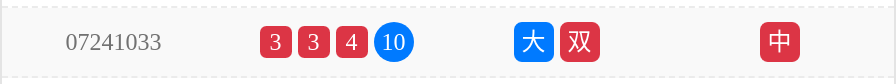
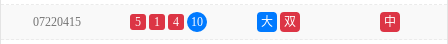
- 07241033
- 3
- 3
+ 07220415
+ 5
+ 1
